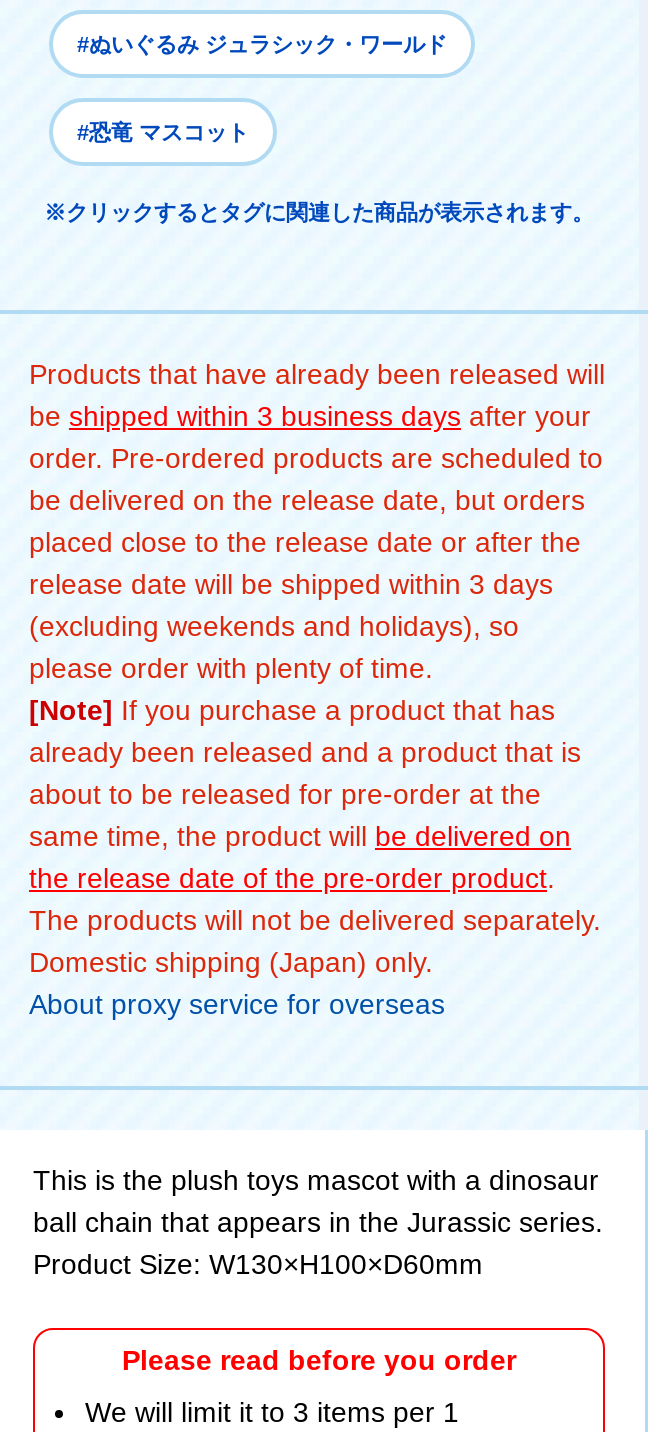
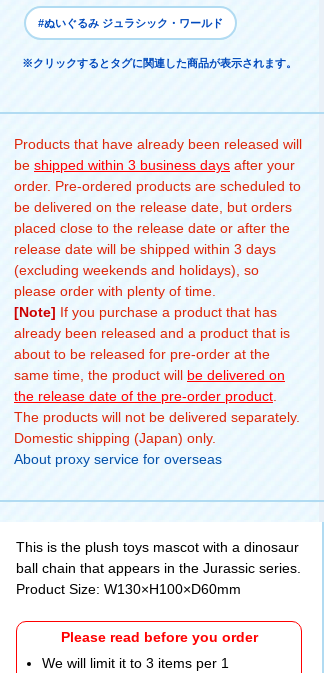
- #恐竜 マスコット
